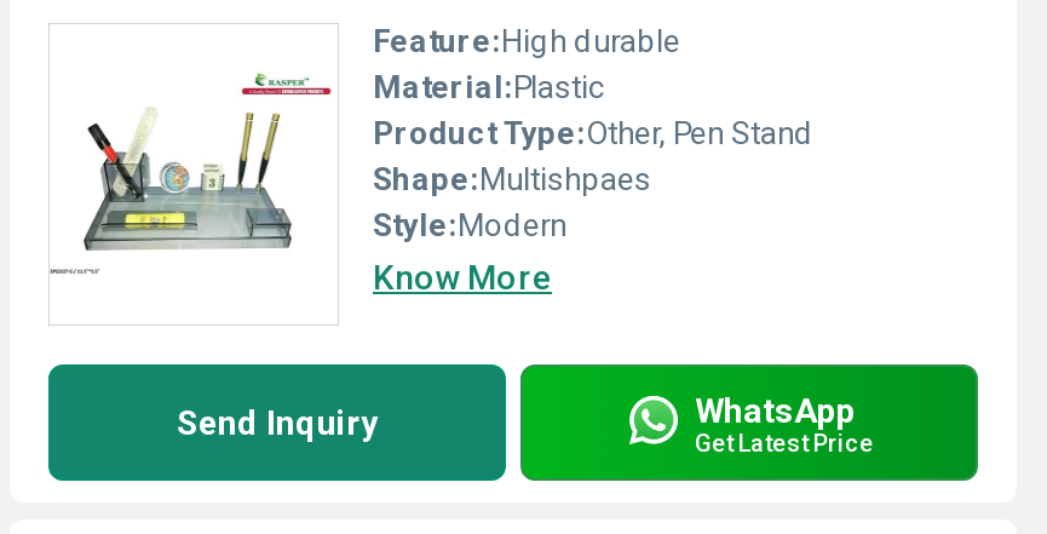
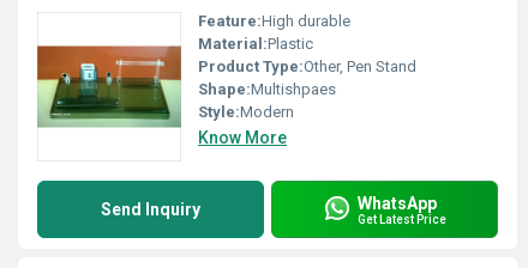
- [image]
+ [image]
